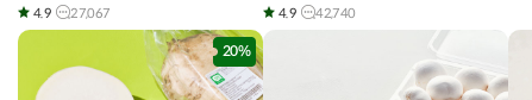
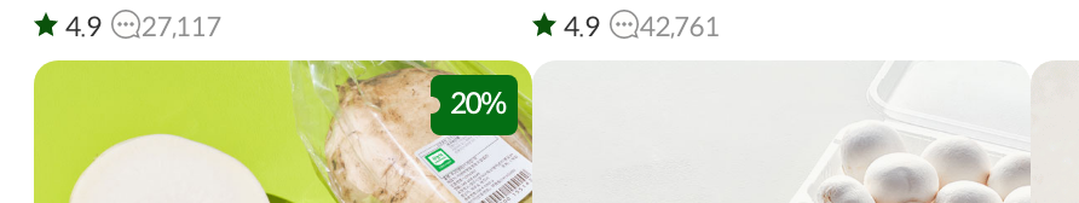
- 4.9 27,067
+ 4.9 27,117

- 4.9 42,740
+ 4.9 42,761
